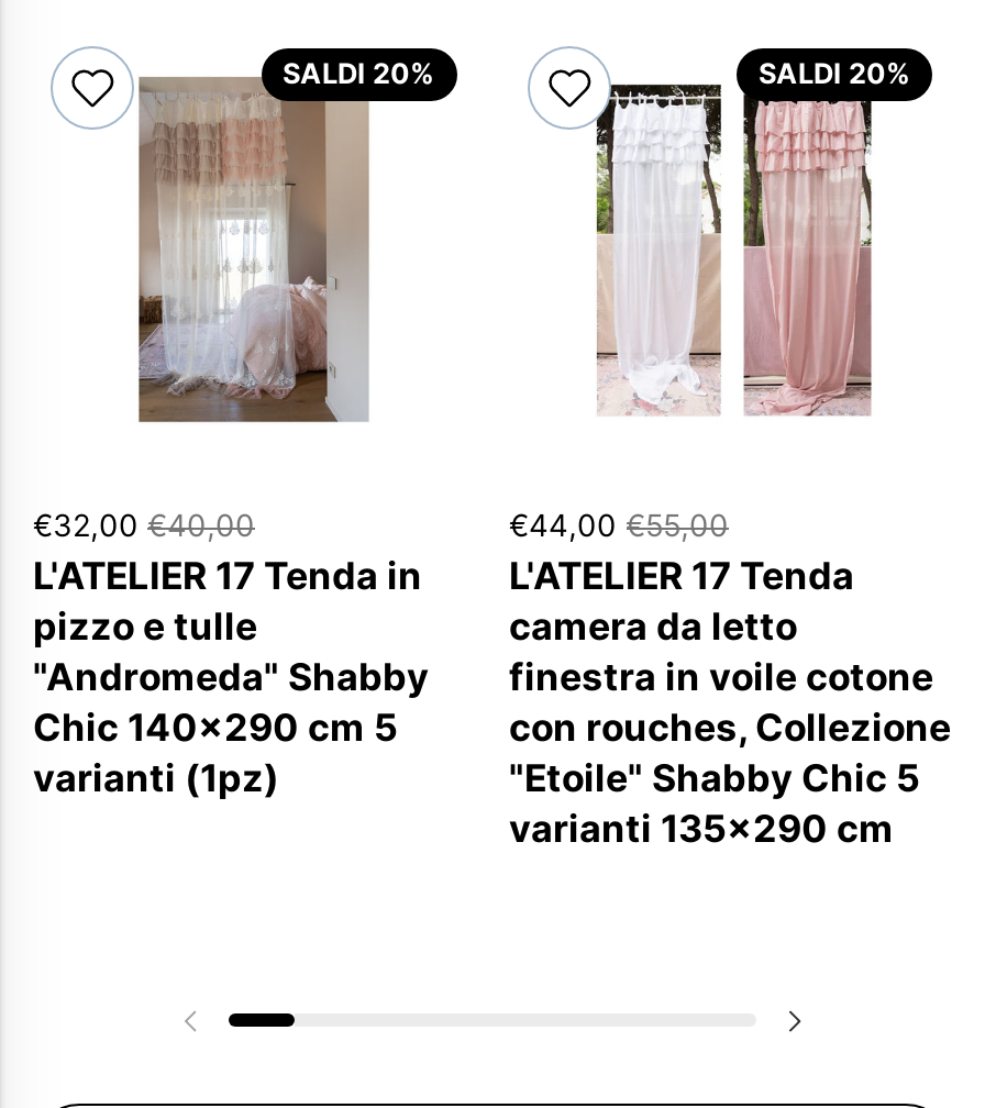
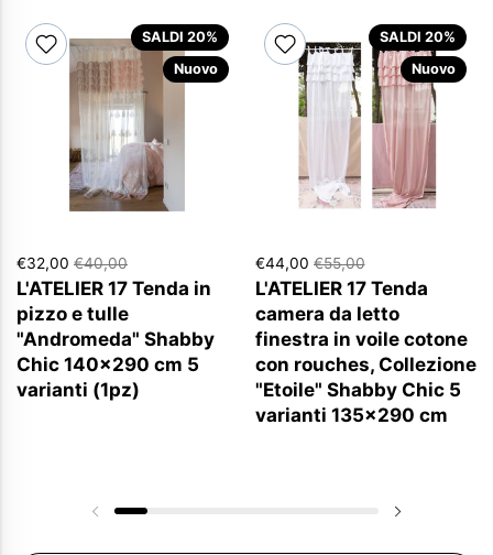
+ Nuovo

+ Nuovo
